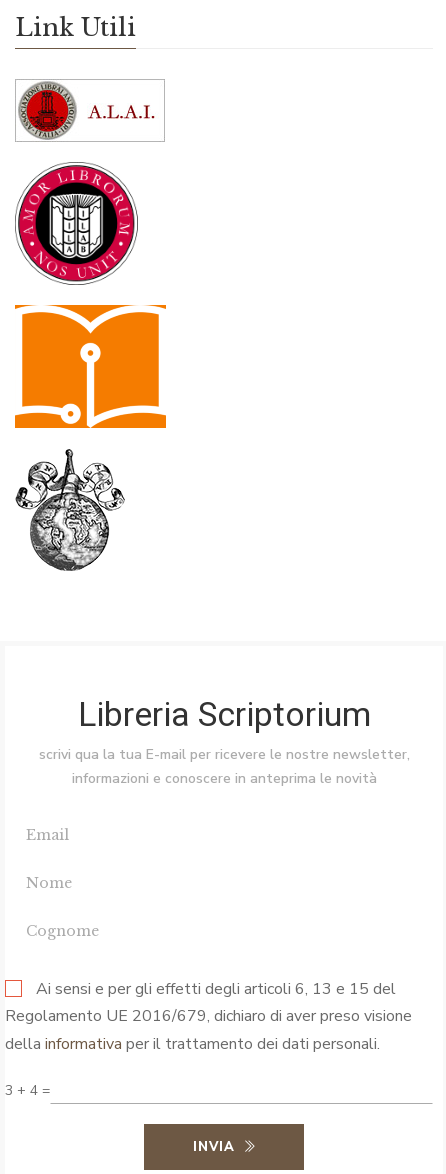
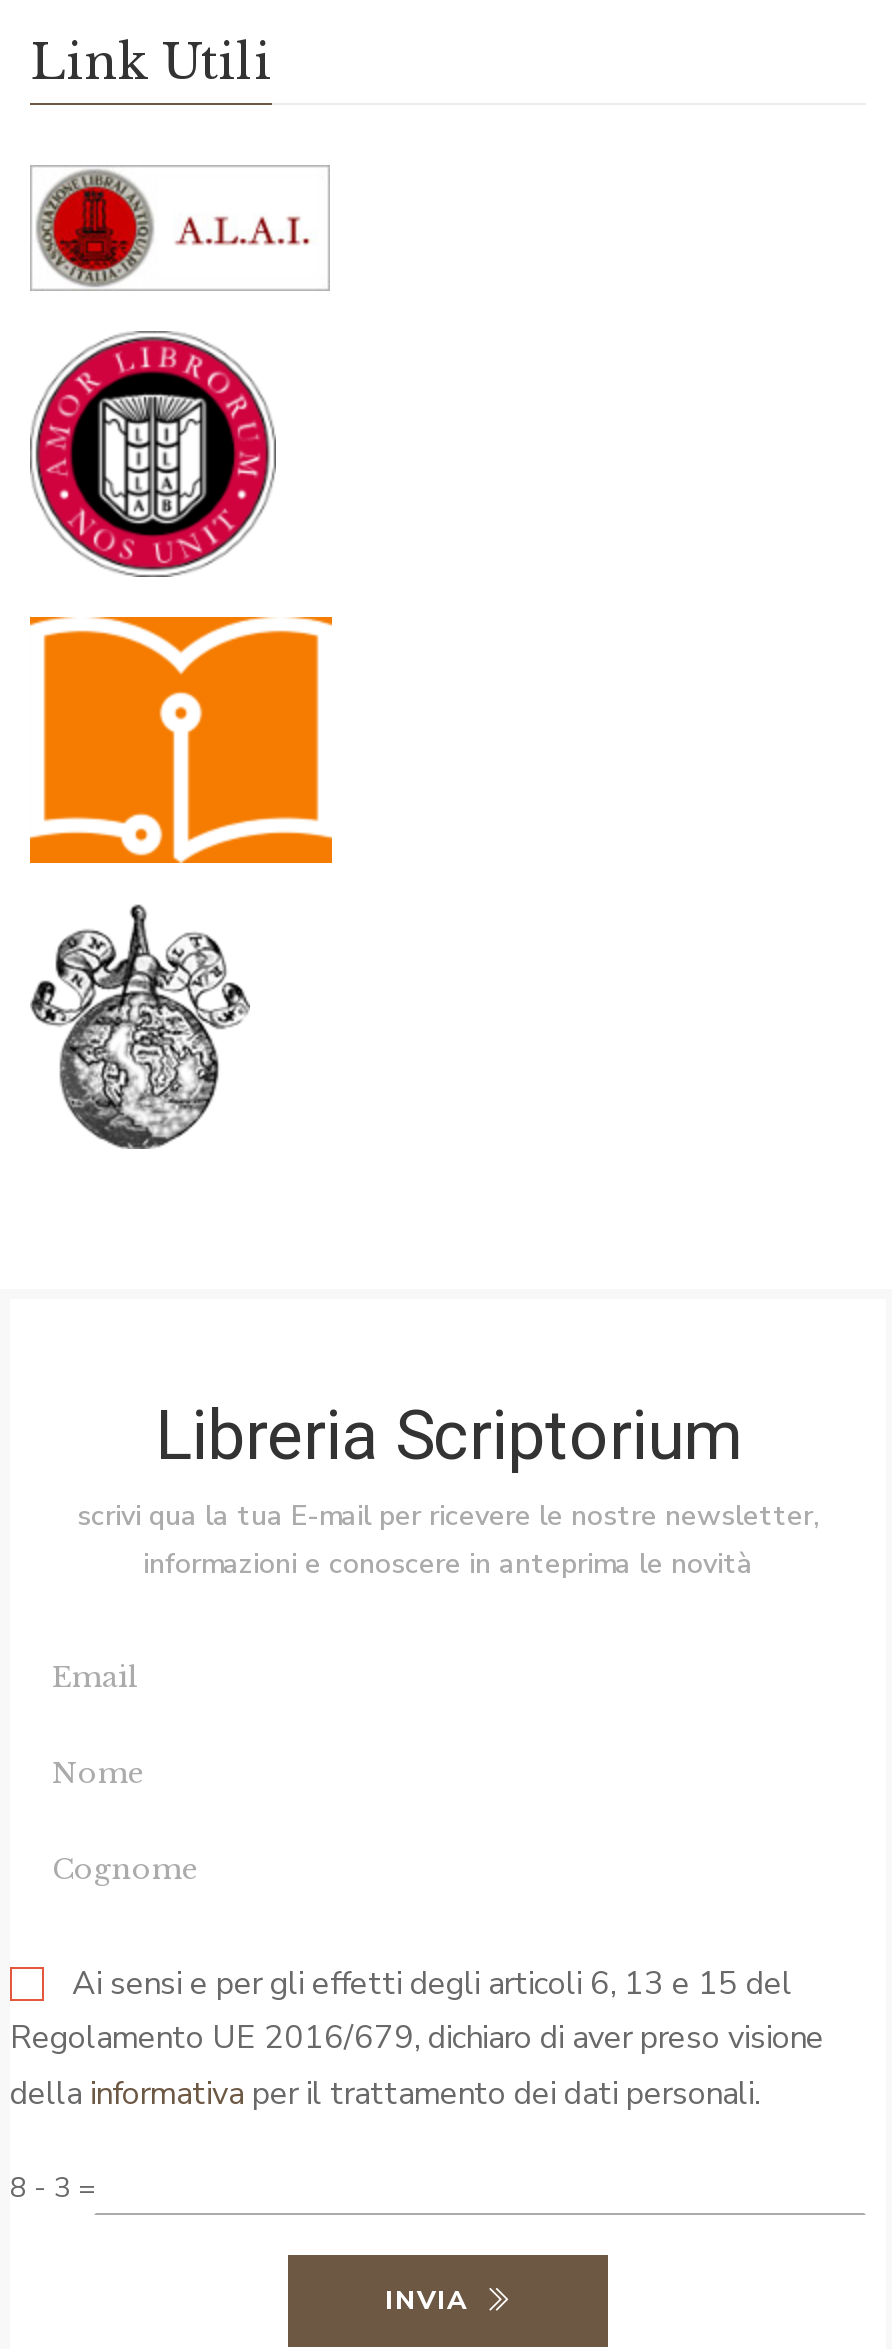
- 3 + 4 =
+ 8 - 3 =
